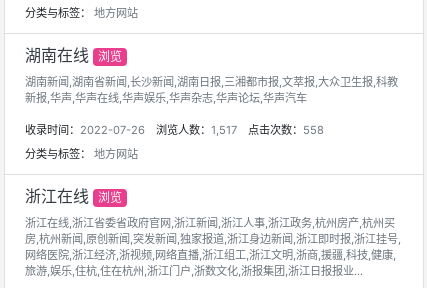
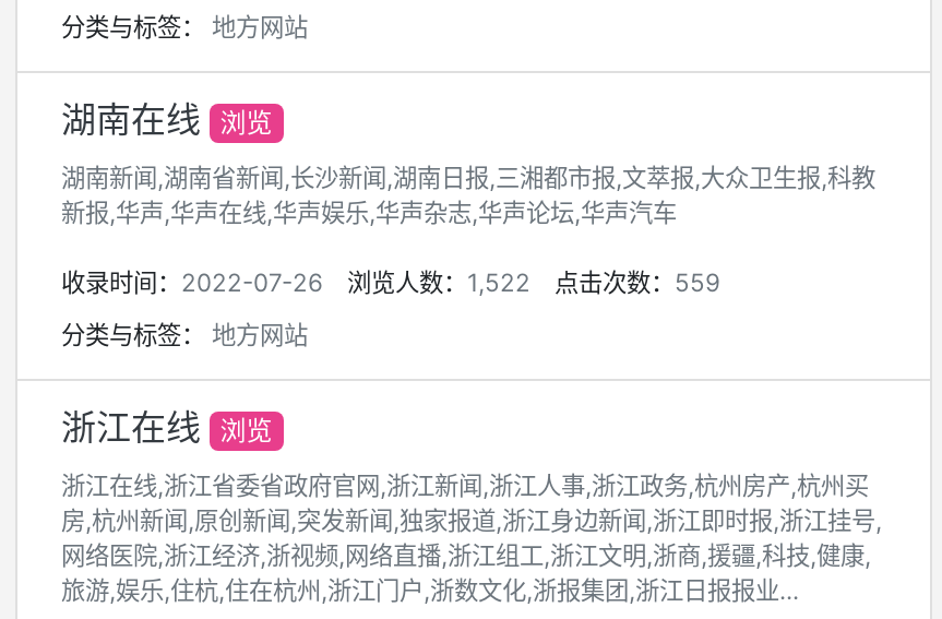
- 浏览人数：1,517
+ 浏览人数：1,522

- 点击次数：558
+ 点击次数：559
